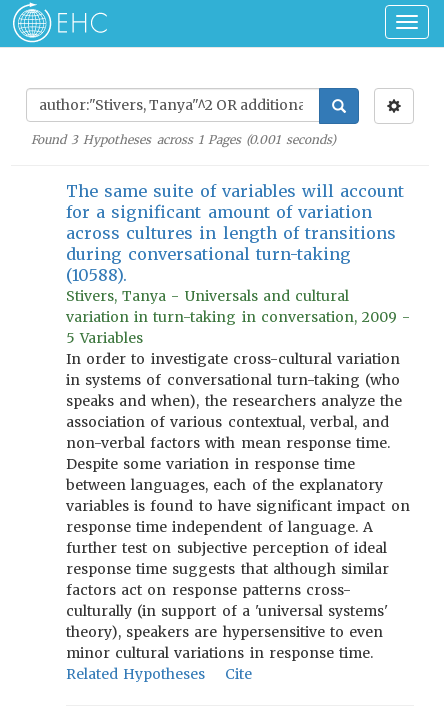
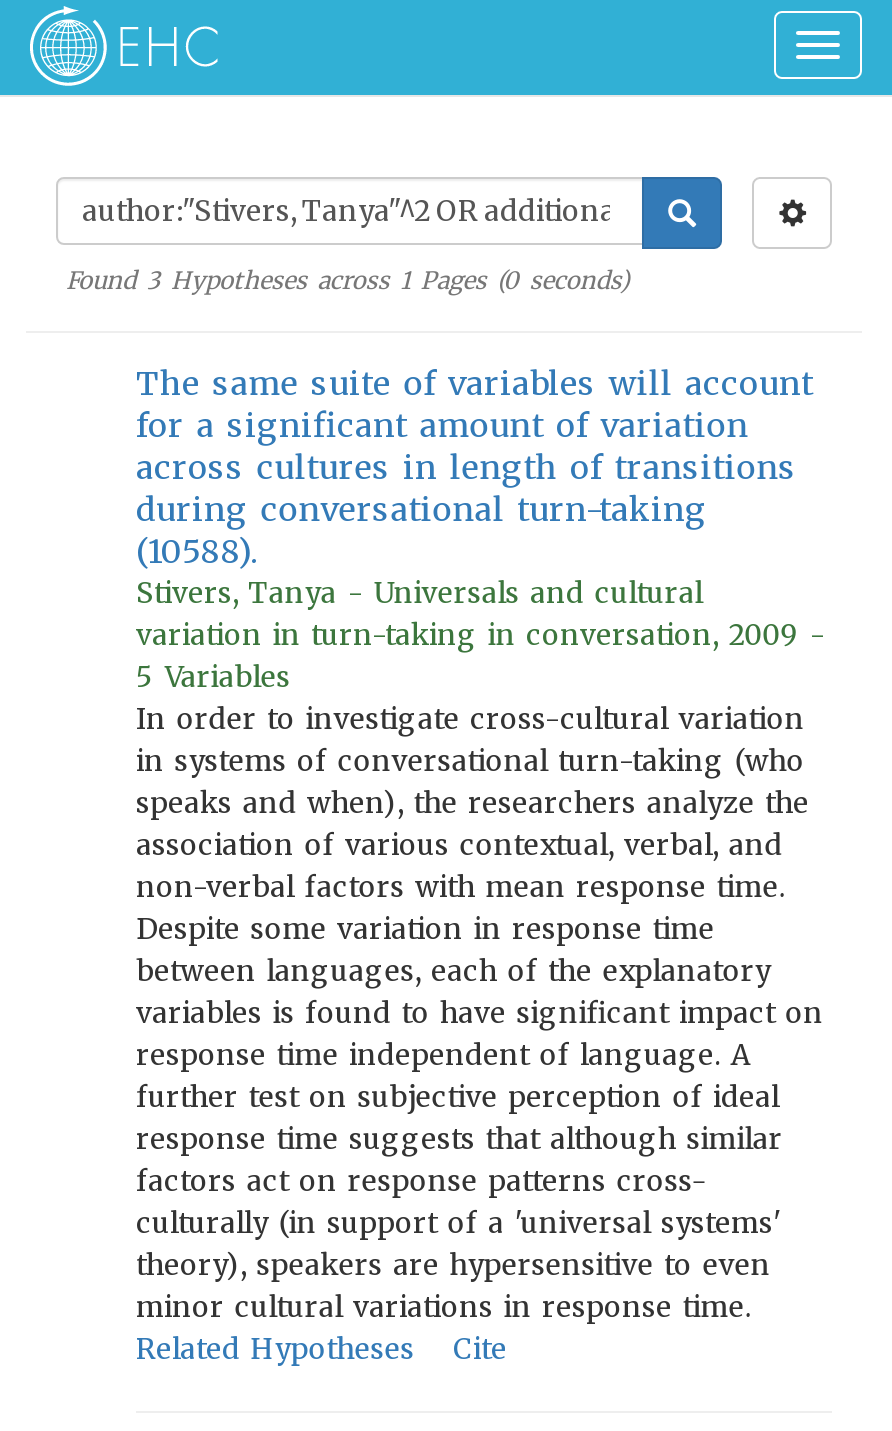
- Found 3 Hypotheses across 1 Pages (0.001 seconds)
+ Found 3 Hypotheses across 1 Pages (0 seconds)
